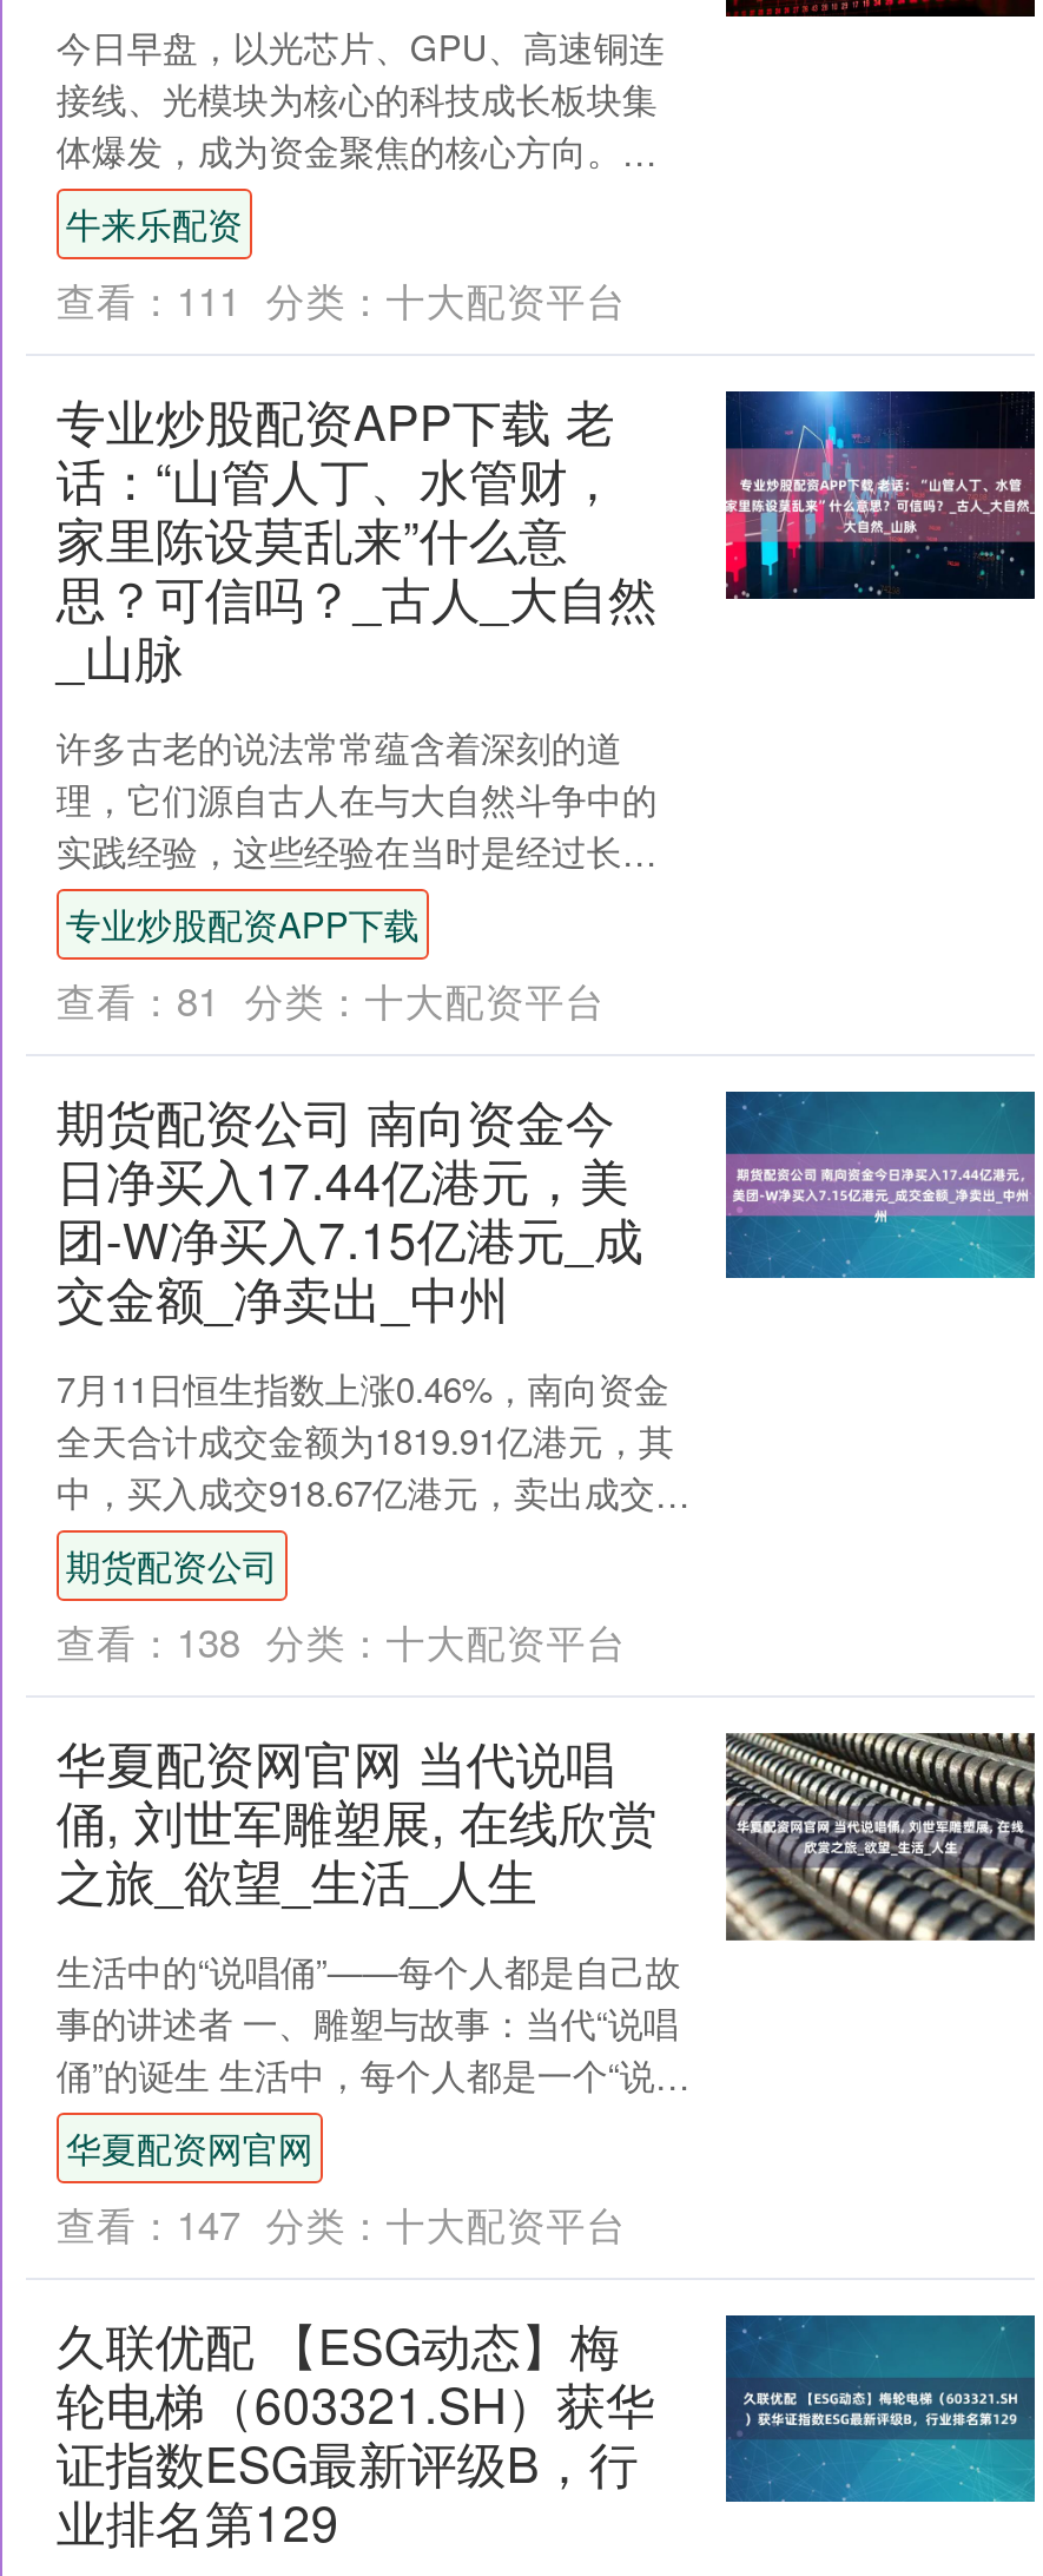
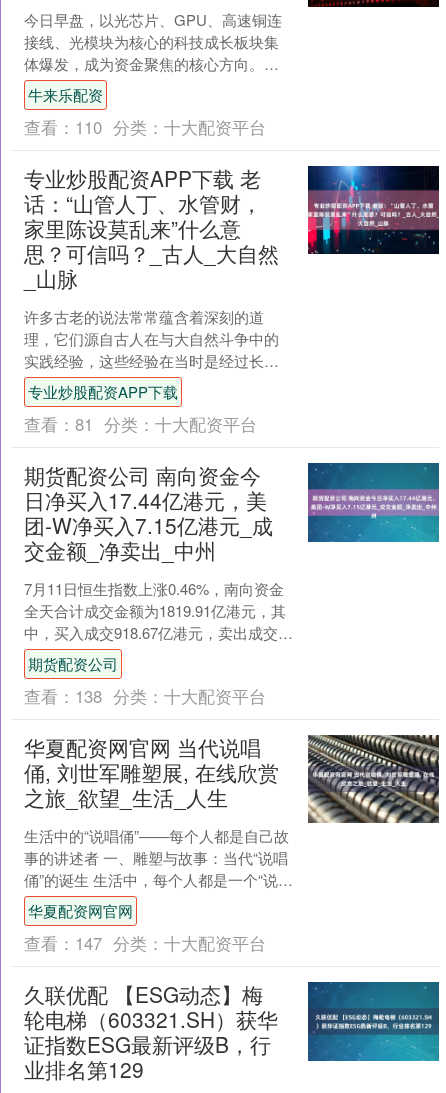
- 查看：111 分类：十大配资平台
+ 查看：110 分类：十大配资平台
